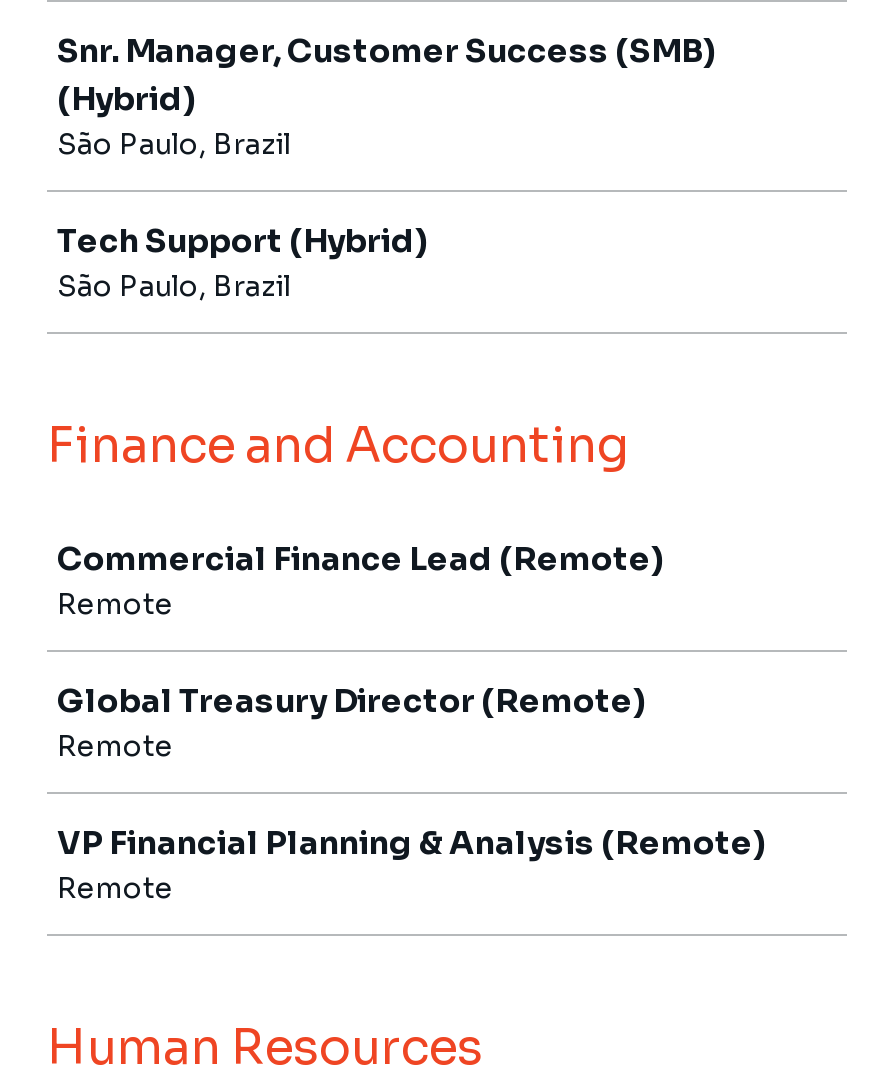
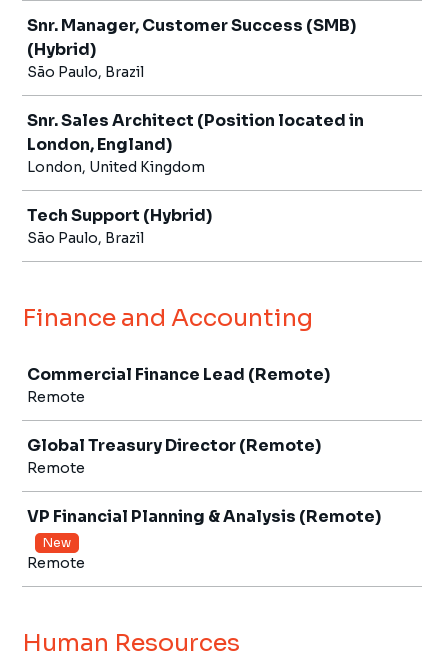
+ Snr. Sales Architect (Position located in
+ London, England)
+ London, United Kingdom

+ New
